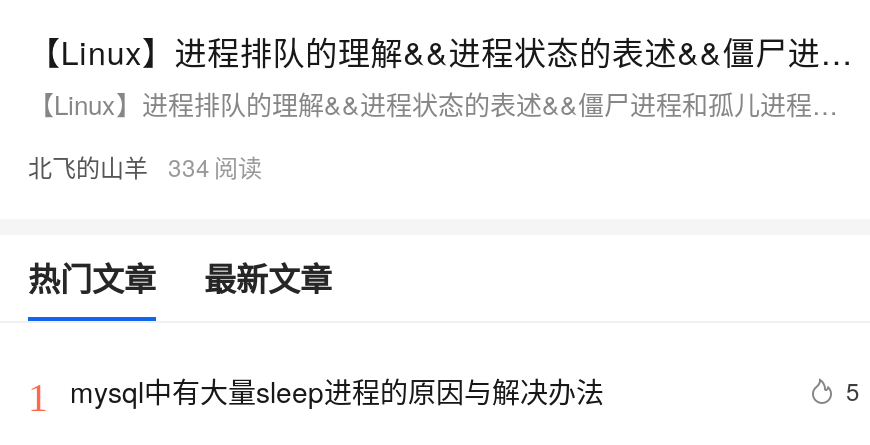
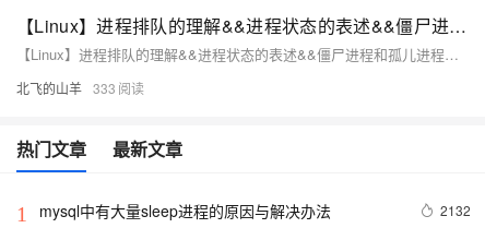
- 北飞的山羊 334
+ 北飞的山羊 333

- 5
+ 2132
